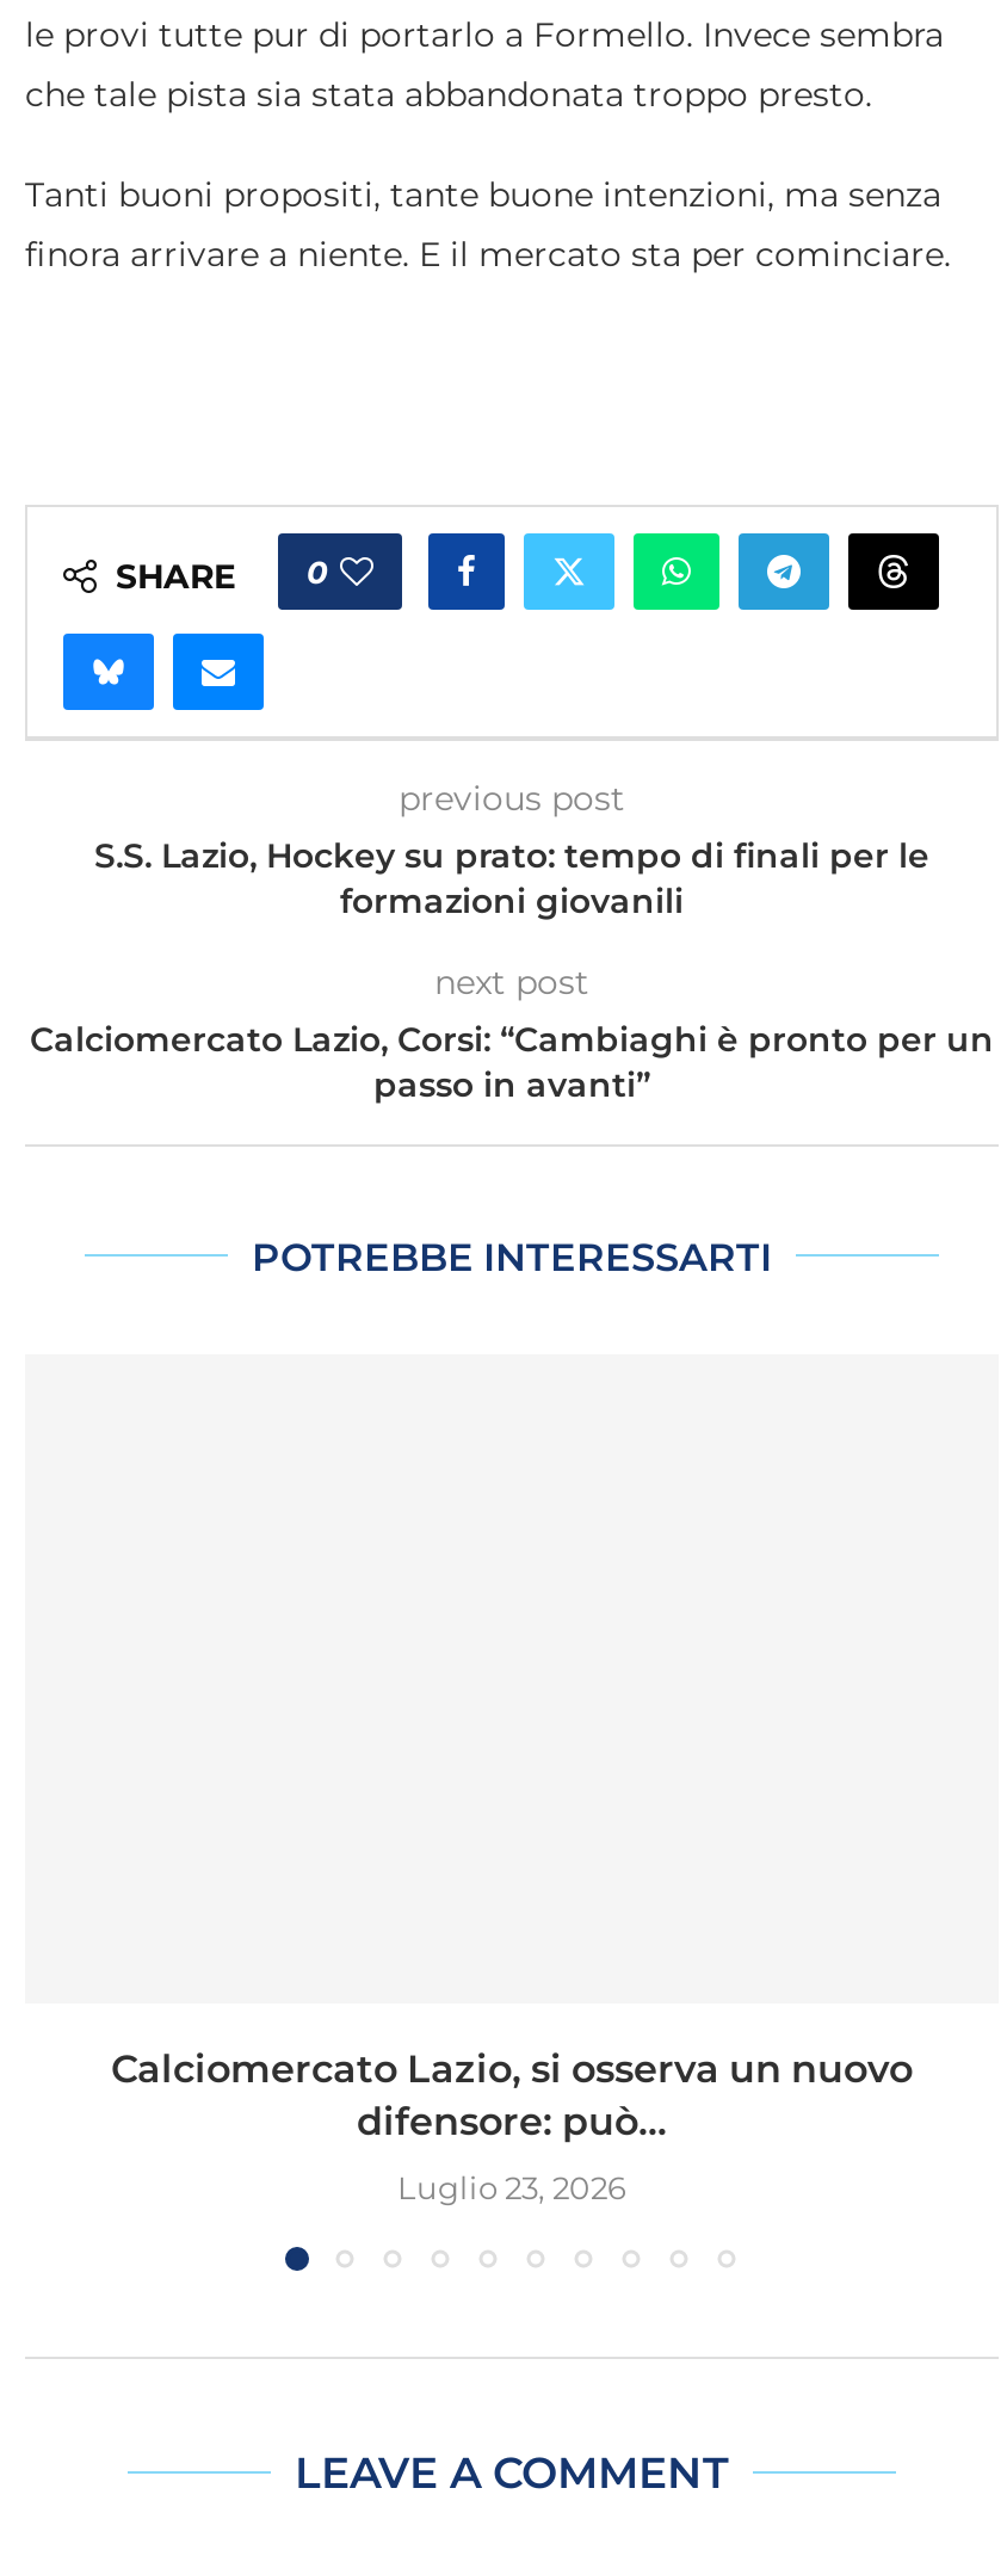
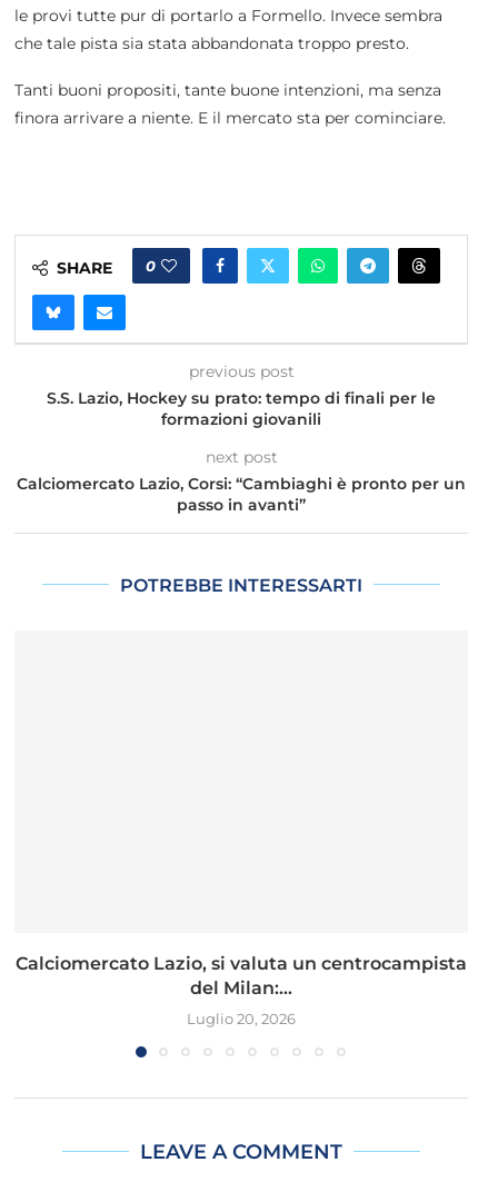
- Calciomercato Lazio, si osserva un nuovo
- difensore: può...
+ Calciomercato Lazio, si valuta un centrocampista
+ del Milan:...

- Luglio 23, 2026
+ Luglio 20, 2026
